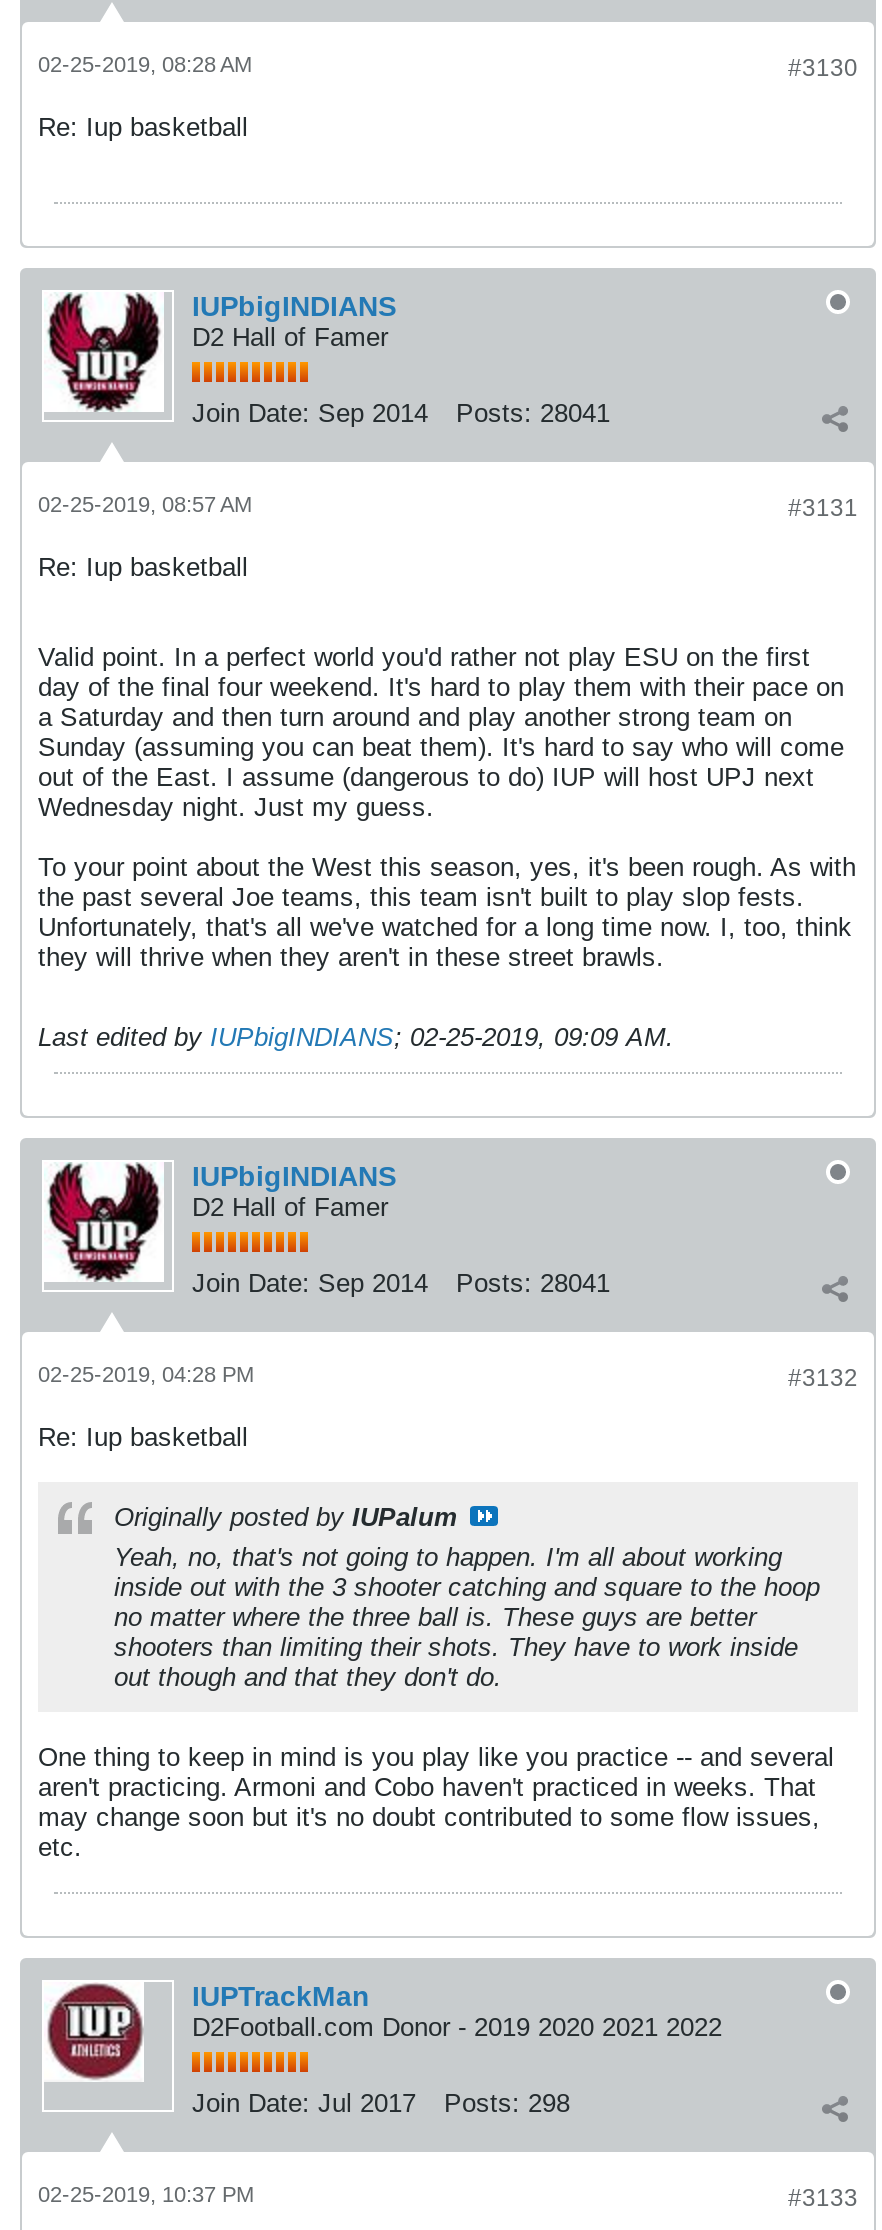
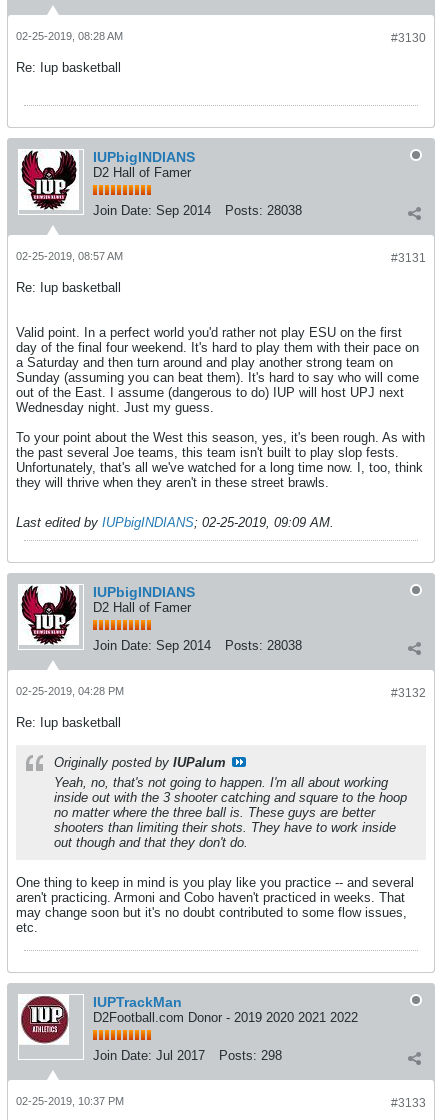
- Join Date: Sep 2014 Posts: 28041
+ Join Date: Sep 2014 Posts: 28038

- Join Date: Sep 2014 Posts: 28041
+ Join Date: Sep 2014 Posts: 28038
